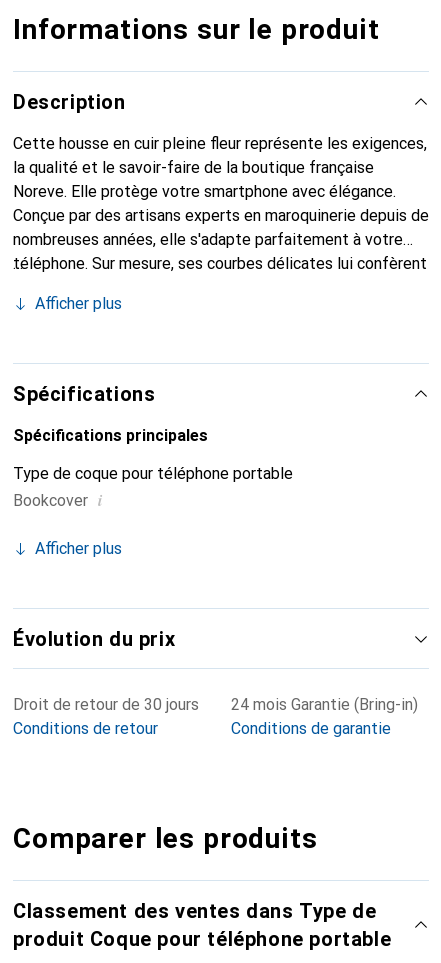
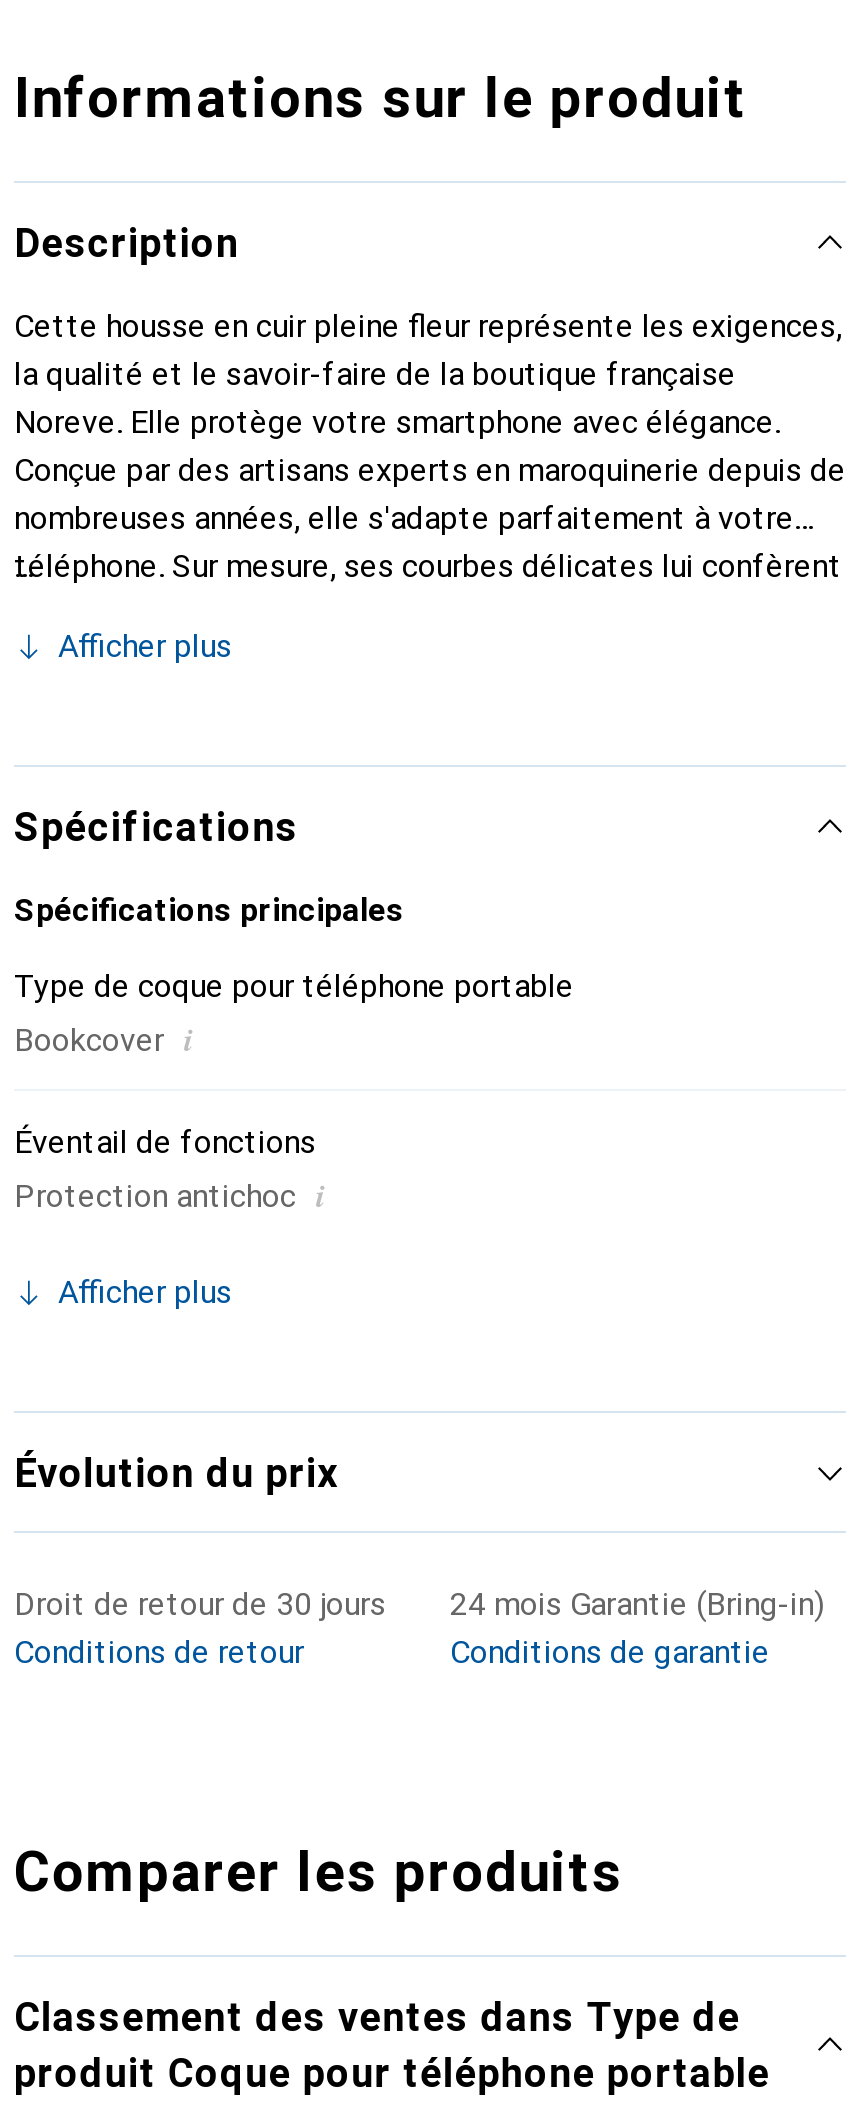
+ Éventail de fonctions
+ Protection antichoc i
